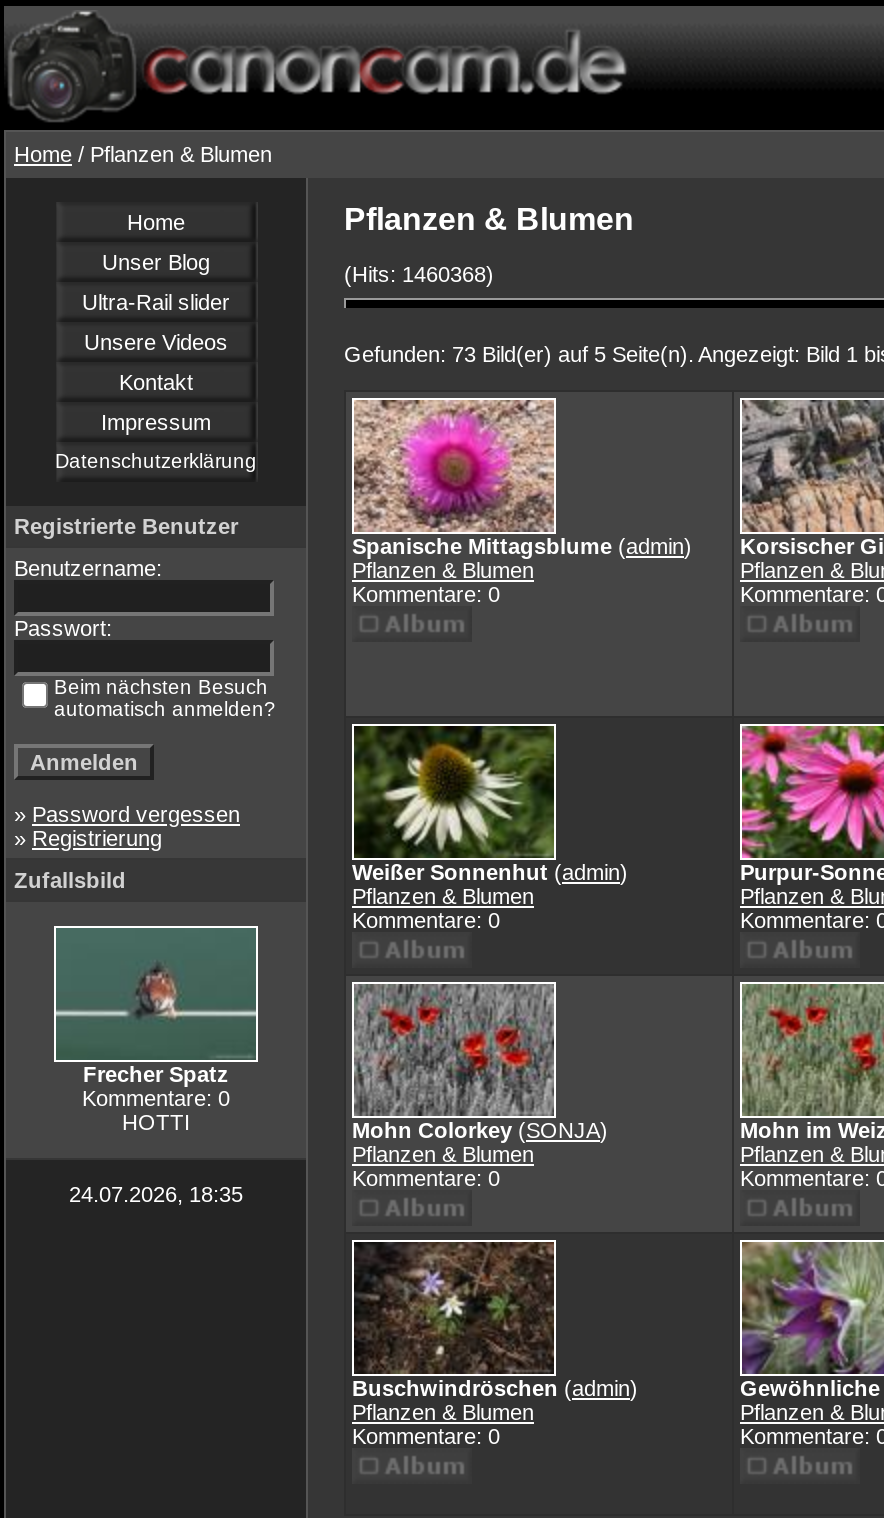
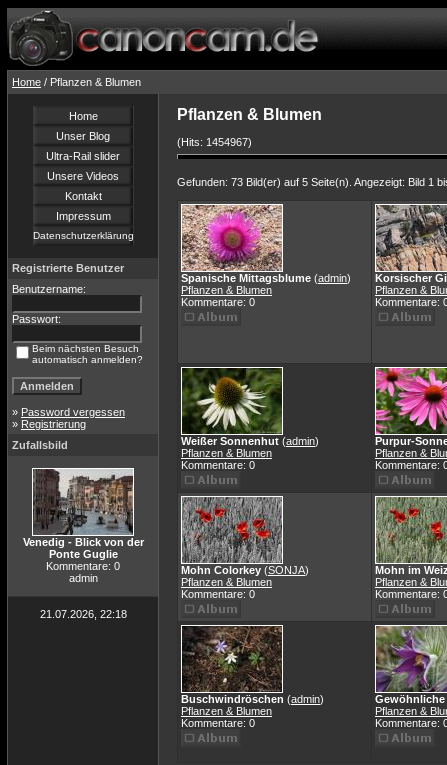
- (Hits: 1460368)
+ (Hits: 1454967)

- [image]
- Frecher Spatz
+ [image]
+ Venedig - Blick von der
+ Ponte Guglie

- HOTTI
+ admin

- 24.07.2026, 18:35
+ 21.07.2026, 22:18
